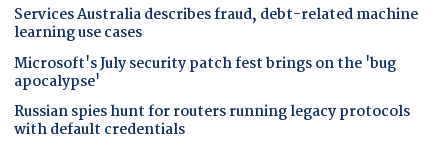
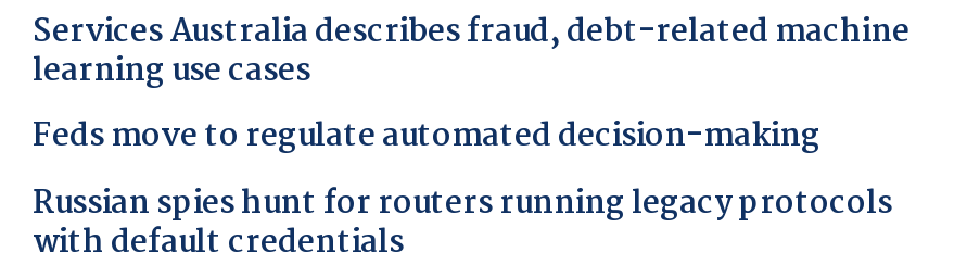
- Microsoft's July security patch fest brings on the 'bug
- apocalypse'
+ Feds move to regulate automated decision-making
